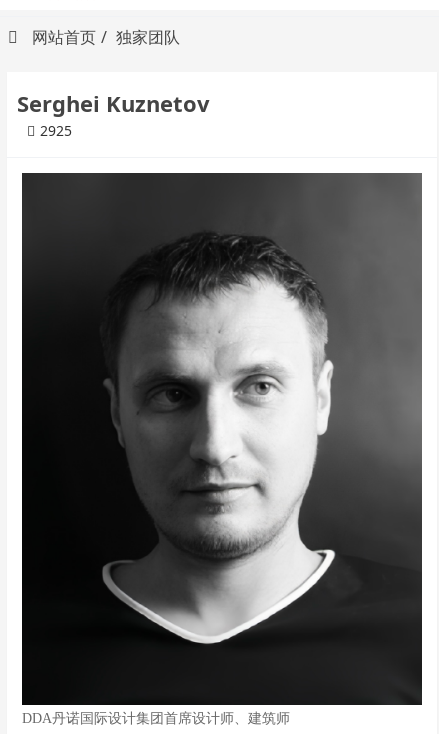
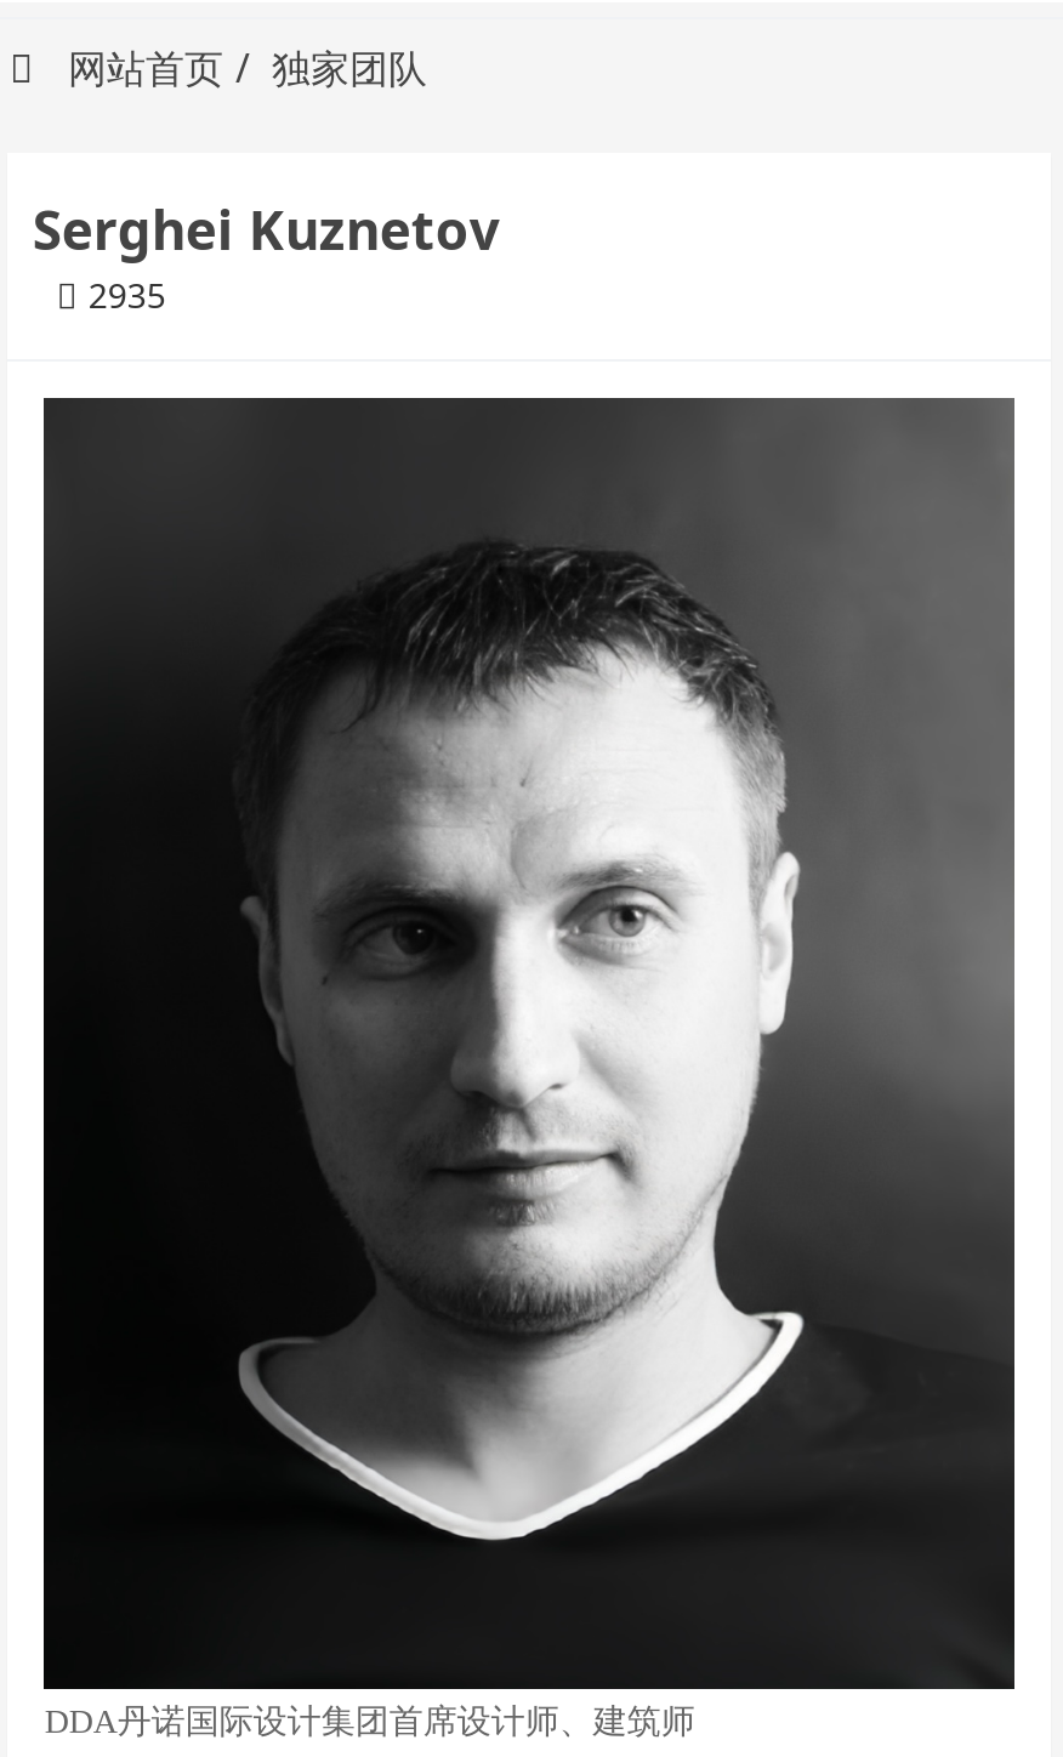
- 2925
+ 2935
